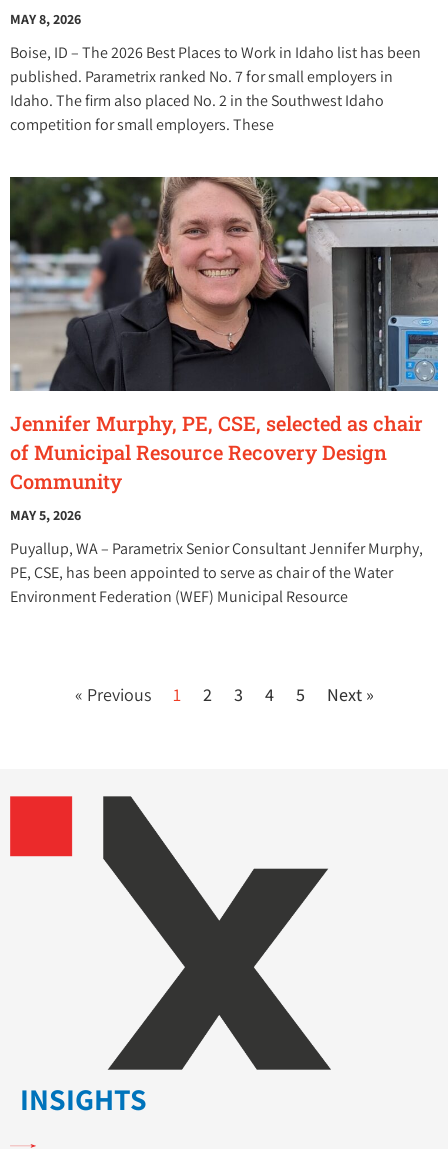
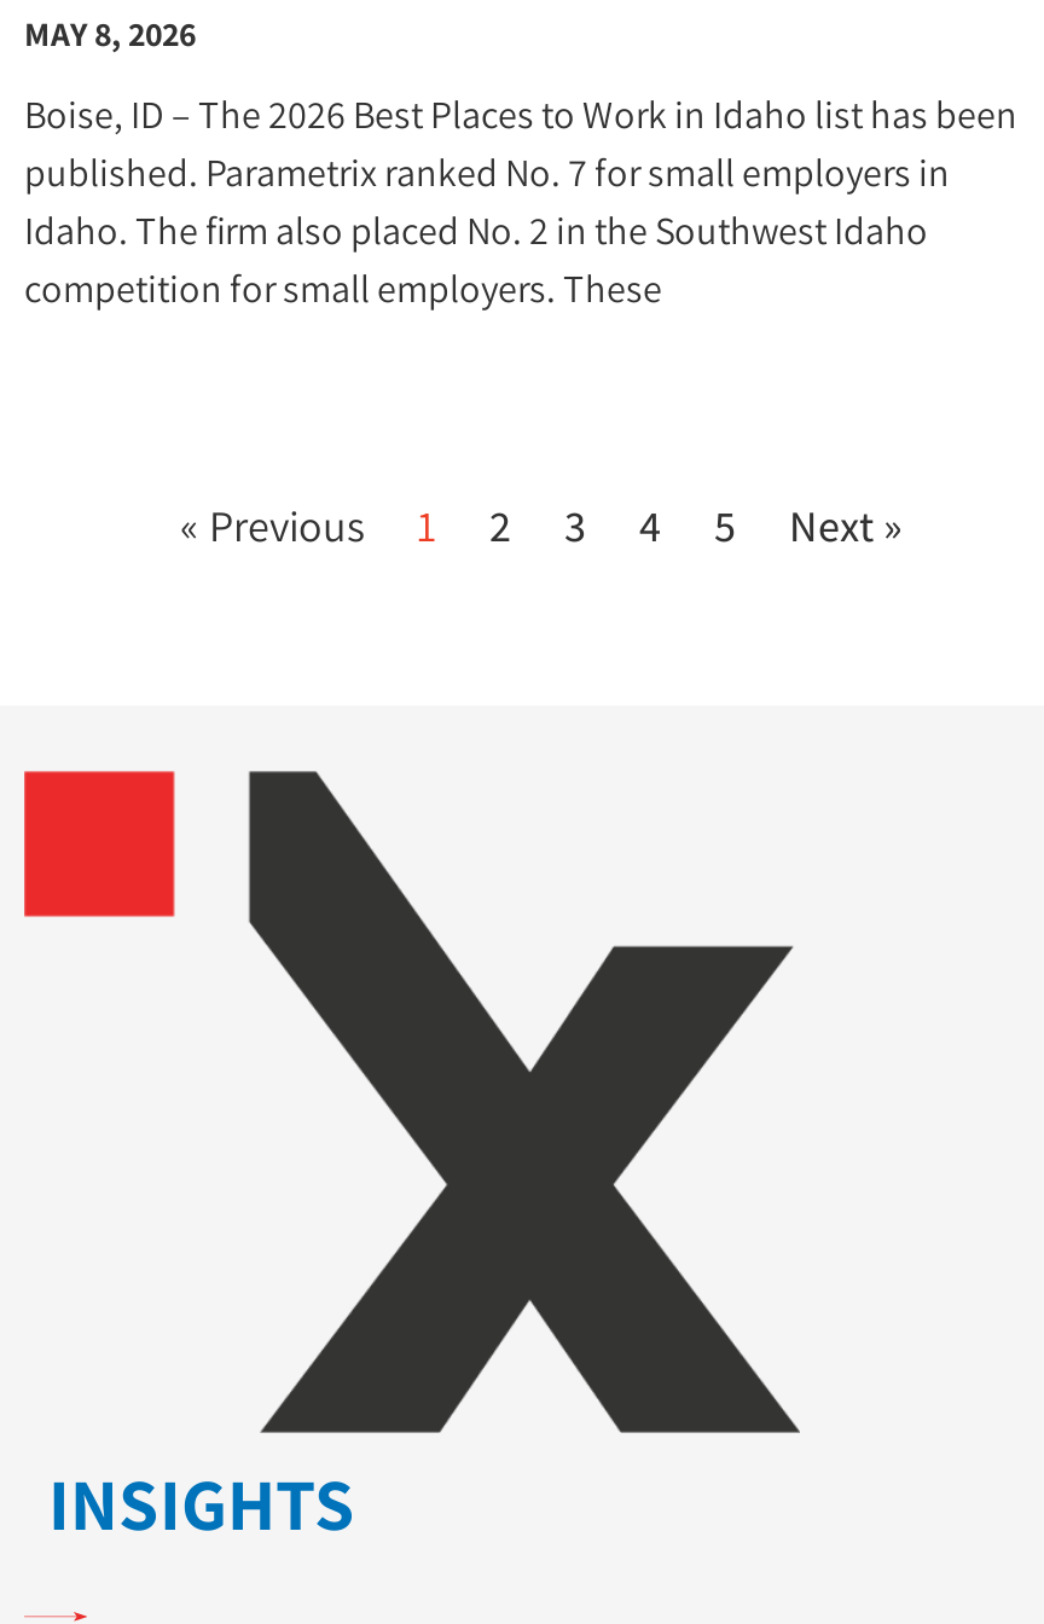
- [image]
- Jennifer Murphy, PE, CSE, selected as chair
- of Municipal Resource Recovery Design
- Community
- MAY 5, 2026
- Puyallup, WA – Parametrix Senior Consultant Jennifer Murphy,
- PE, CSE, has been appointed to serve as chair of the Water
- Environment Federation (WEF) Municipal Resource
